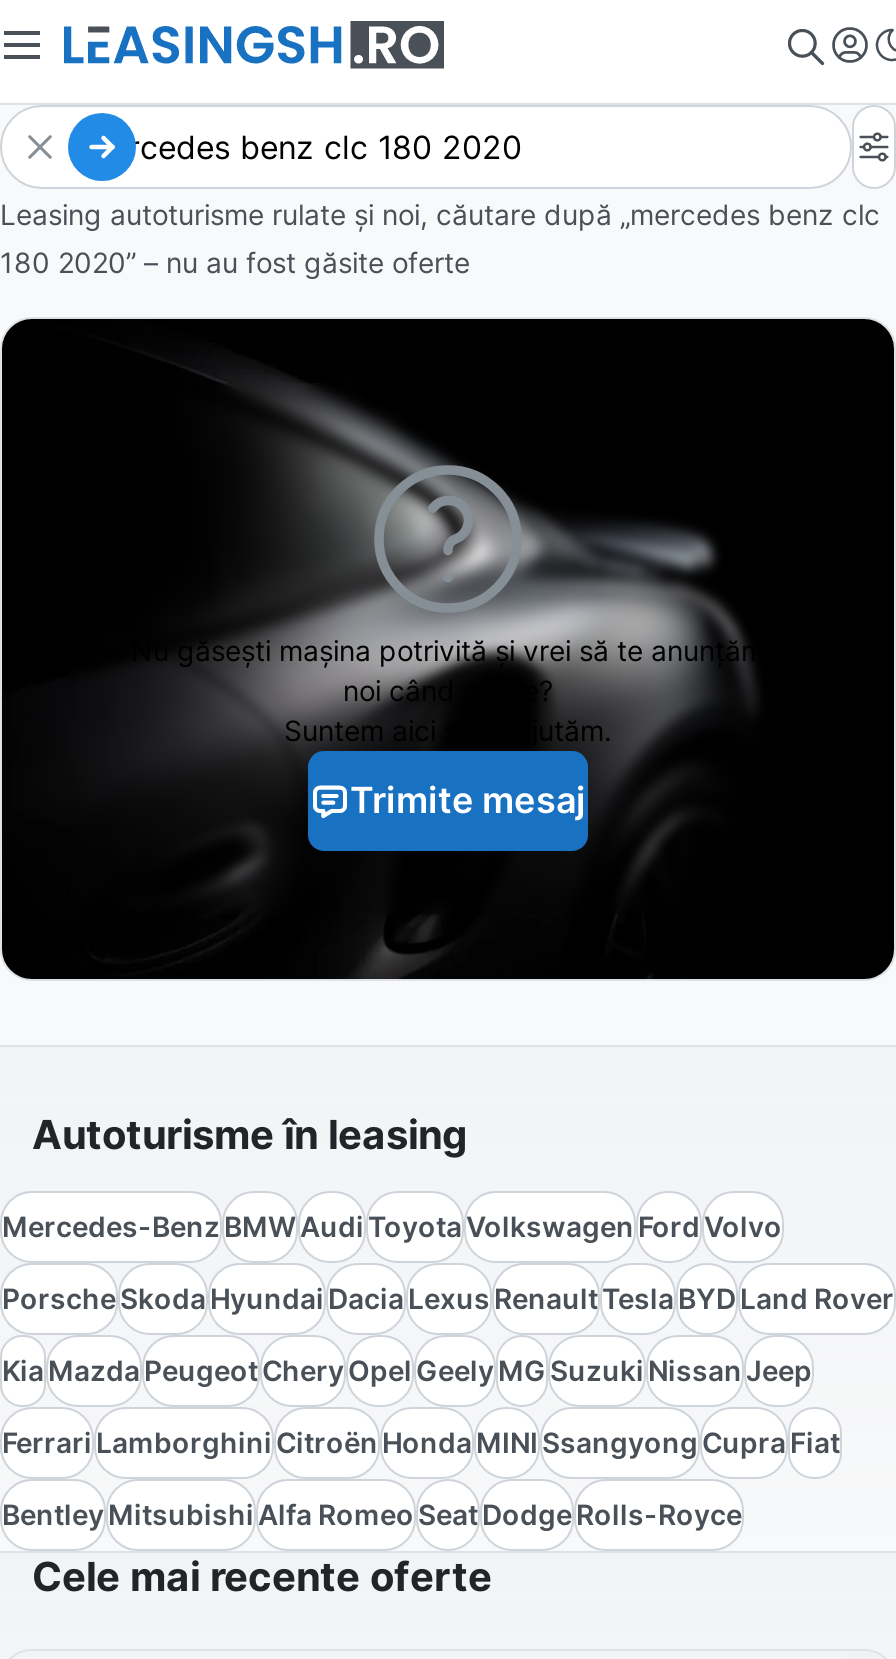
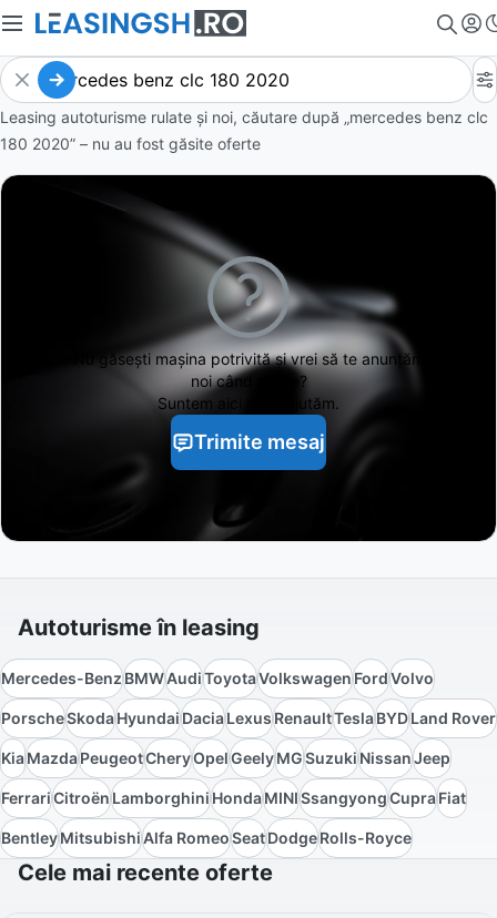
- Ferrari Lamborghini Citroën Honda MINI Ssangyong Cupra Fiat
+ Ferrari Citroën Lamborghini Honda MINI Ssangyong Cupra Fiat
